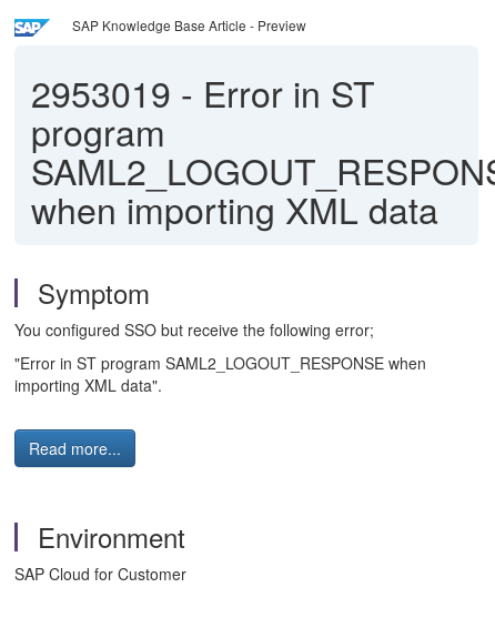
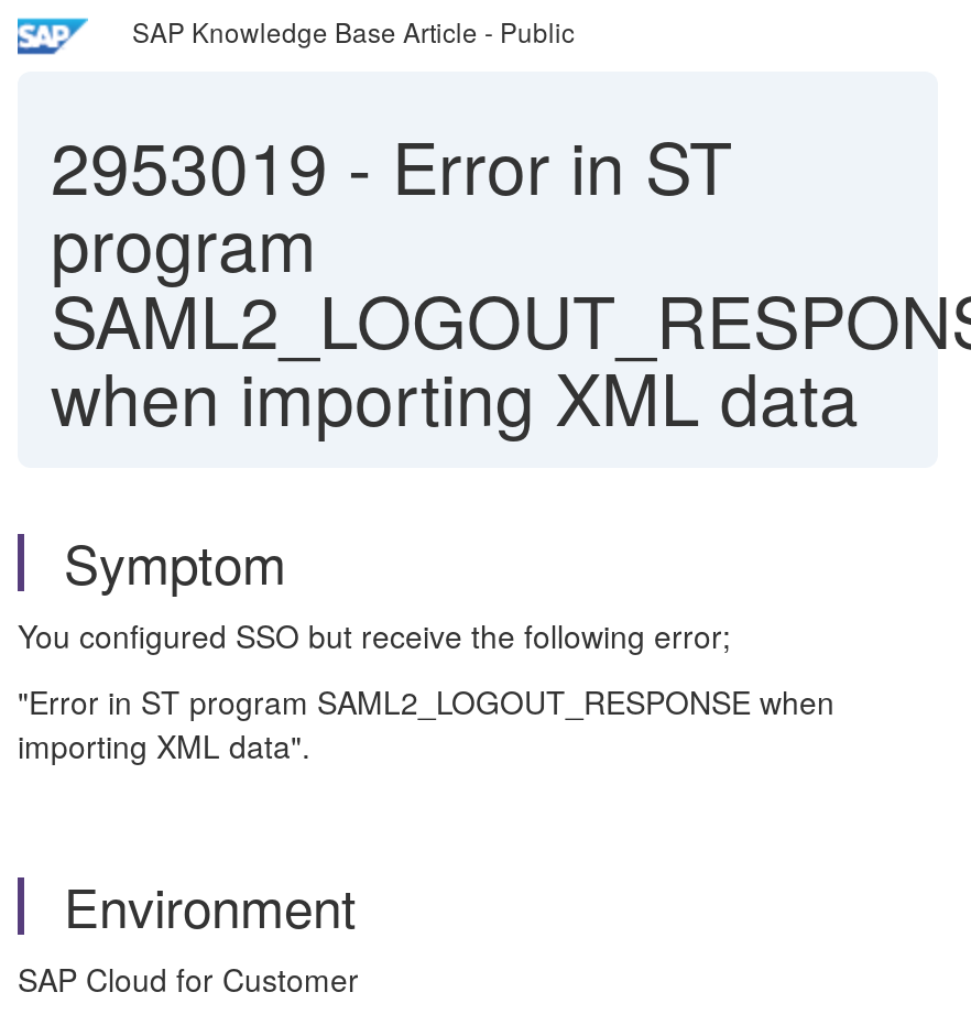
- SAP Knowledge Base Article - Preview
+ SAP Knowledge Base Article - Public

- Read more...
